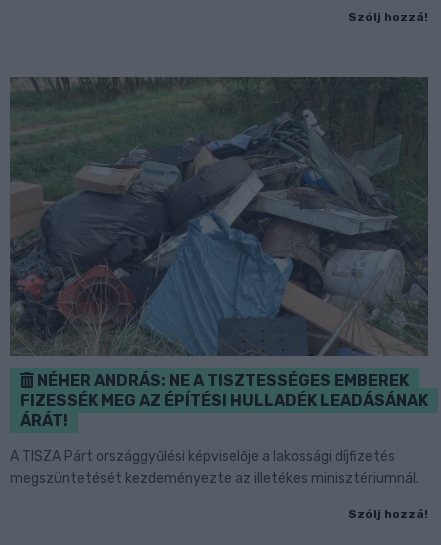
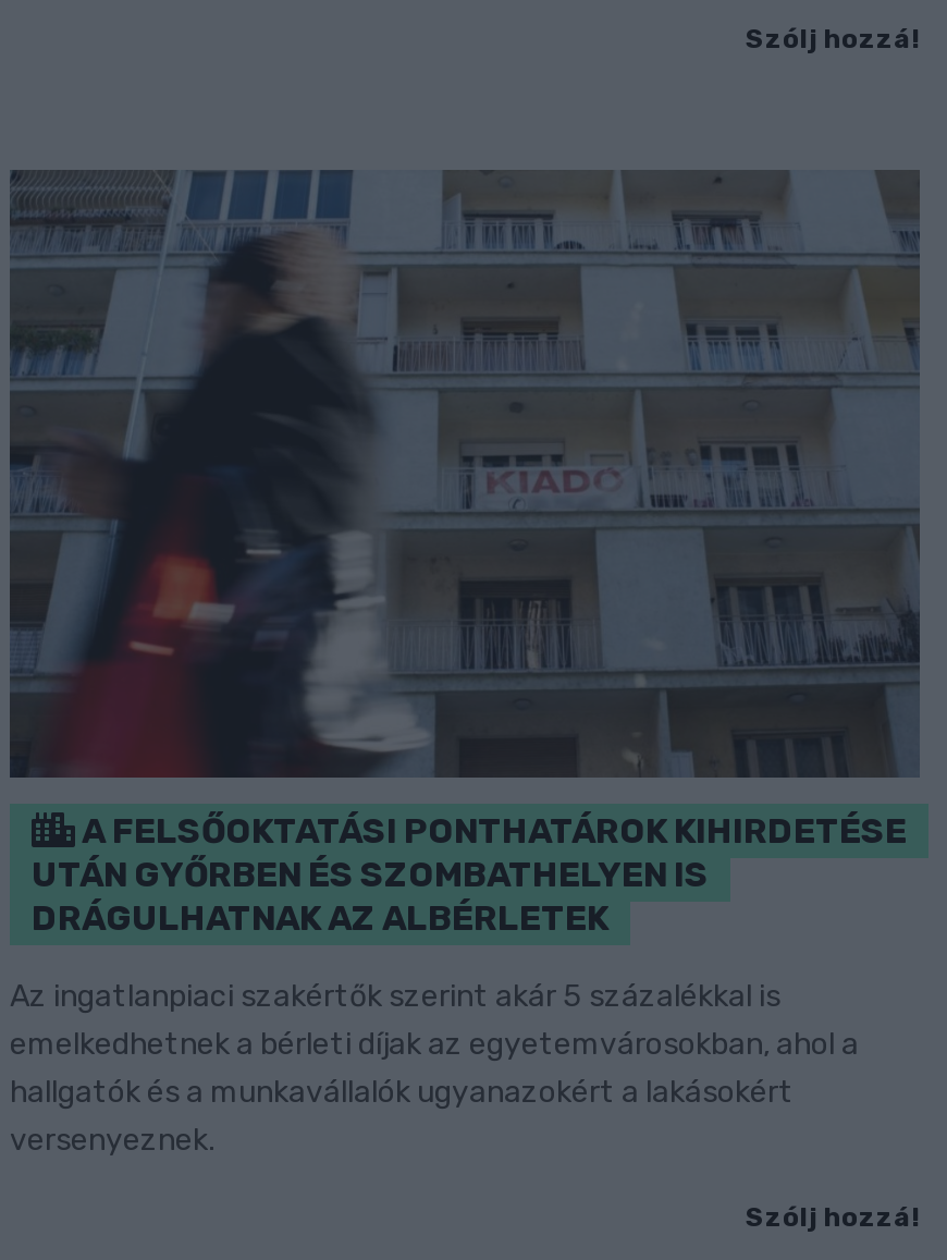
- [image]
- NÉHER ANDRÁS: NE A TISZTESSÉGES EMBEREK
- FIZESSÉK MEG AZ ÉPÍTÉSI HULLADÉK LEADÁSÁNAK
- ÁRÁT!
+ [image]
+ A FELSŐOKTATÁSI PONTHATÁROK KIHIRDETÉSE
+ UTÁN GYŐRBEN ÉS SZOMBATHELYEN IS
+ DRÁGULHATNAK AZ ALBÉRLETEK

- A TISZA Párt országgyűlési képviselője a lakossági díjfizetés
- megszüntetését kezdeményezte az illetékes minisztériumnál.
+ Az ingatlanpiaci szakértők szerint akár 5 százalékkal is
+ emelkedhetnek a bérleti díjak az egyetemvárosokban, ahol a
+ hallgatók és a munkavállalók ugyanazokért a lakásokért
+ versenyeznek.
